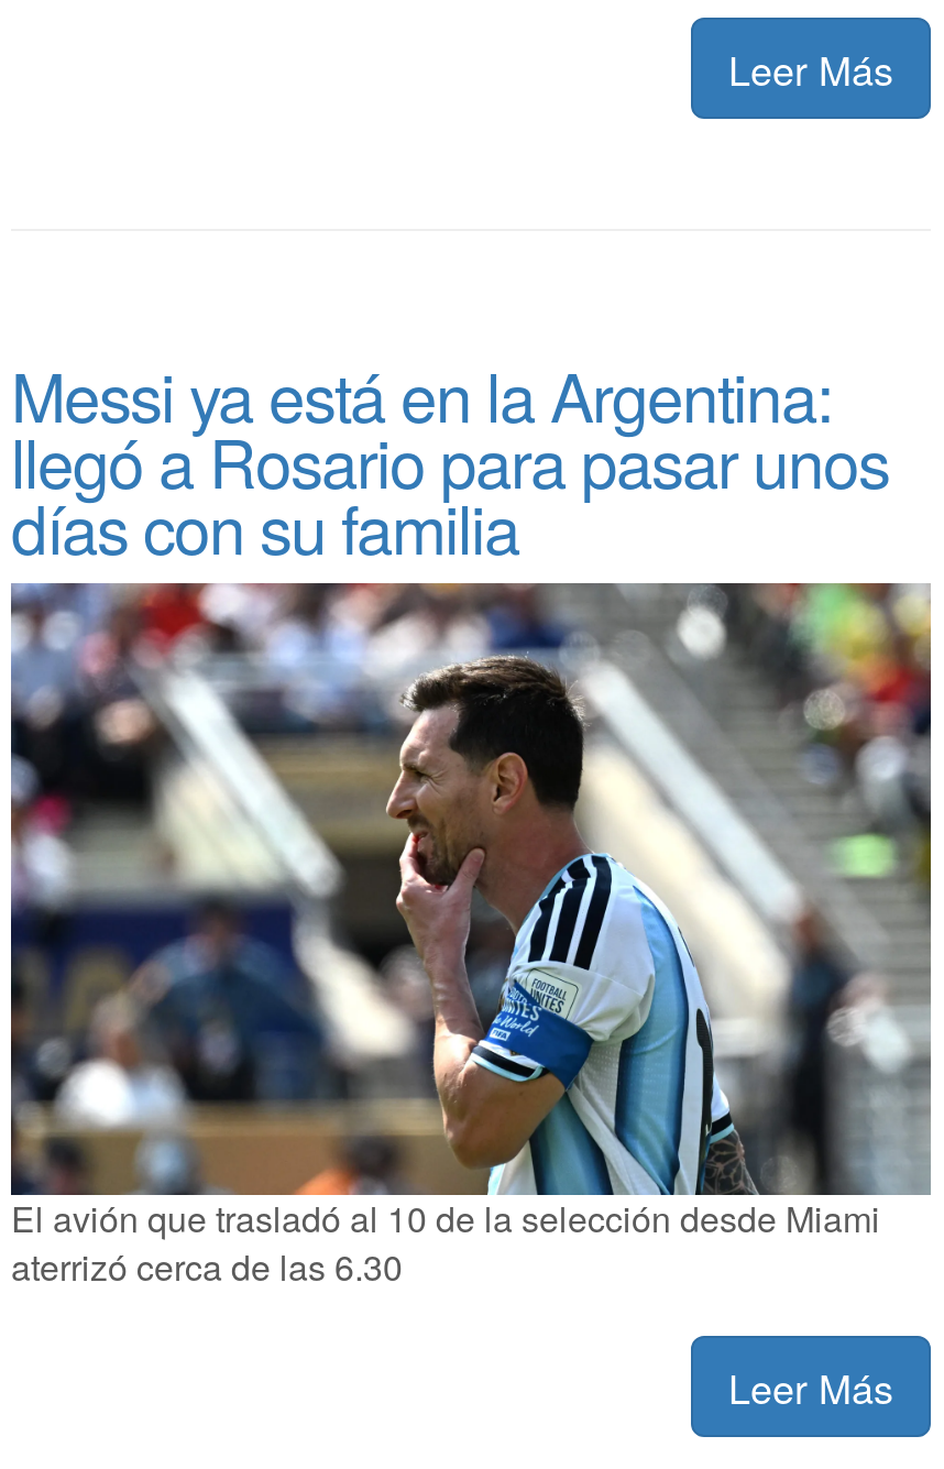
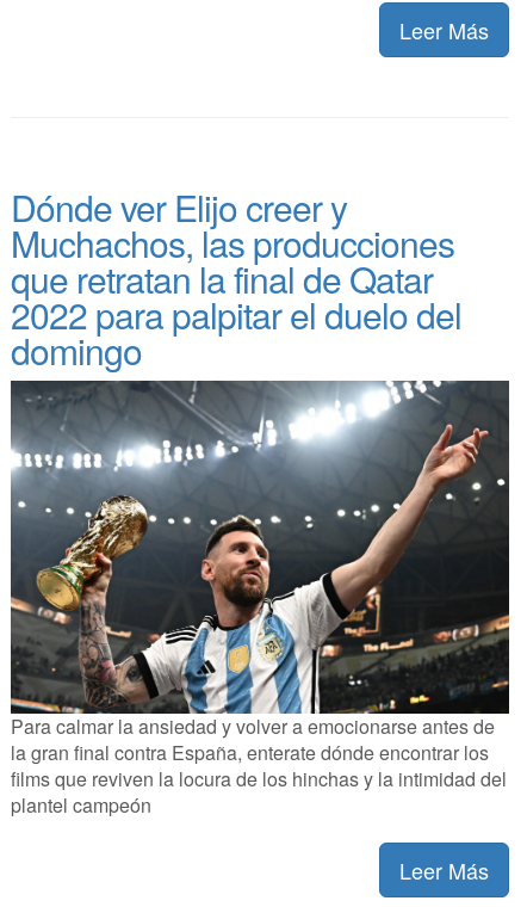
- Messi ya está en la Argentina:
- llegó a Rosario para pasar unos
- días con su familia
+ Dónde ver Elijo creer y
+ Muchachos, las producciones
+ que retratan la final de Qatar
+ 2022 para palpitar el duelo del
+ domingo

- [image]
+ [image]

- El avión que trasladó al 10 de la selección desde Miami
- aterrizó cerca de las 6.30
+ Para calmar la ansiedad y volver a emocionarse antes de
+ la gran final contra España, enterate dónde encontrar los
+ films que reviven la locura de los hinchas y la intimidad del
+ plantel campeón
